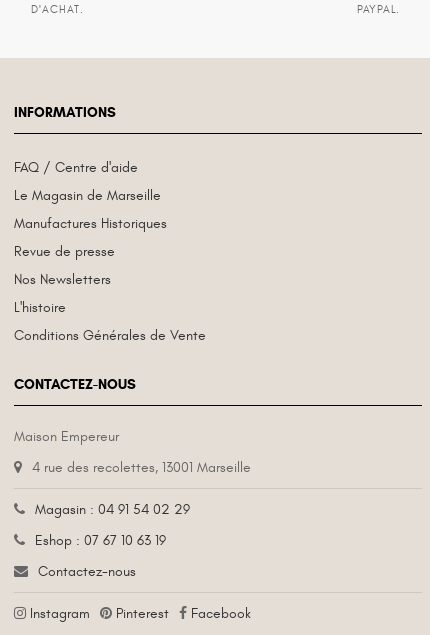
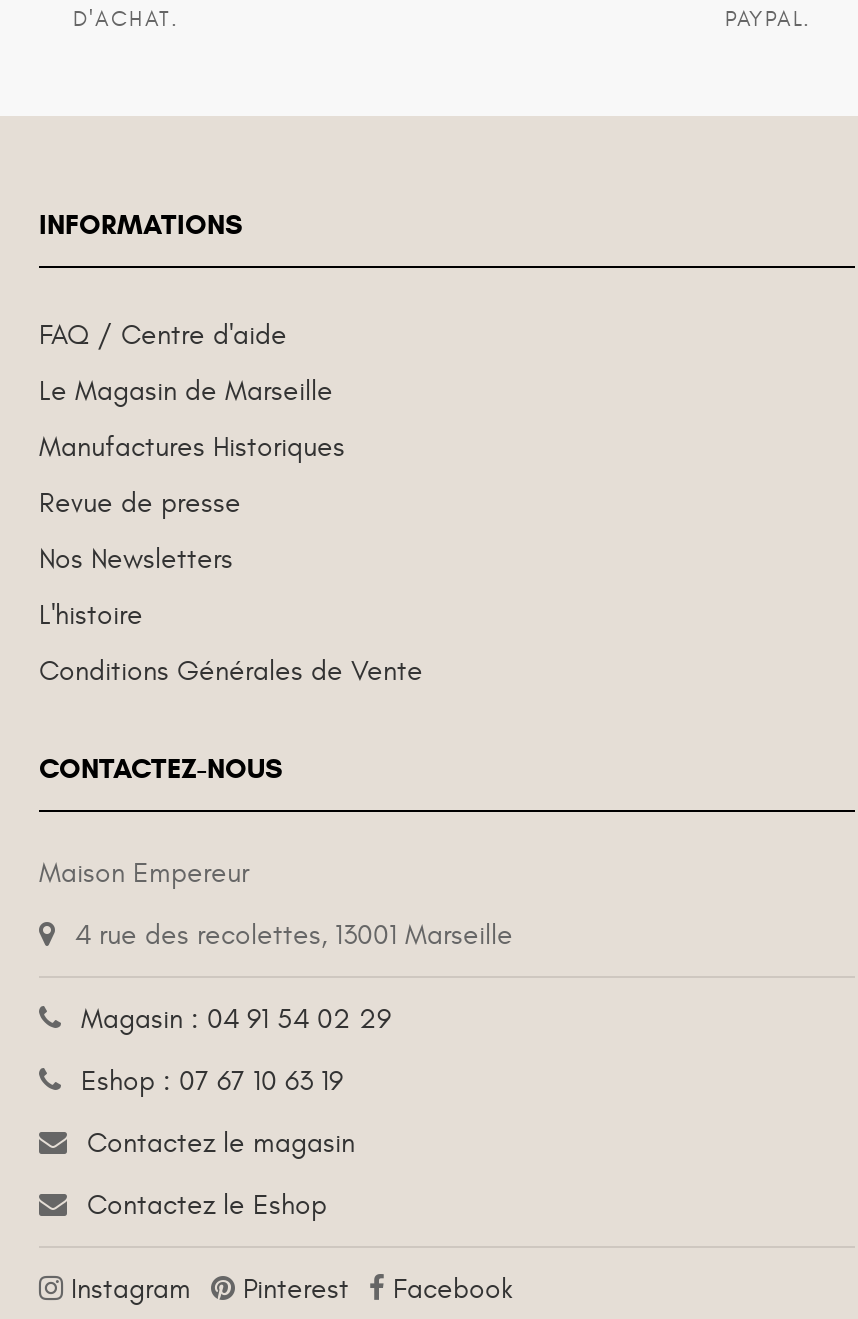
- Contactez-nous
+ Contactez le magasin
+ Contactez le Eshop
